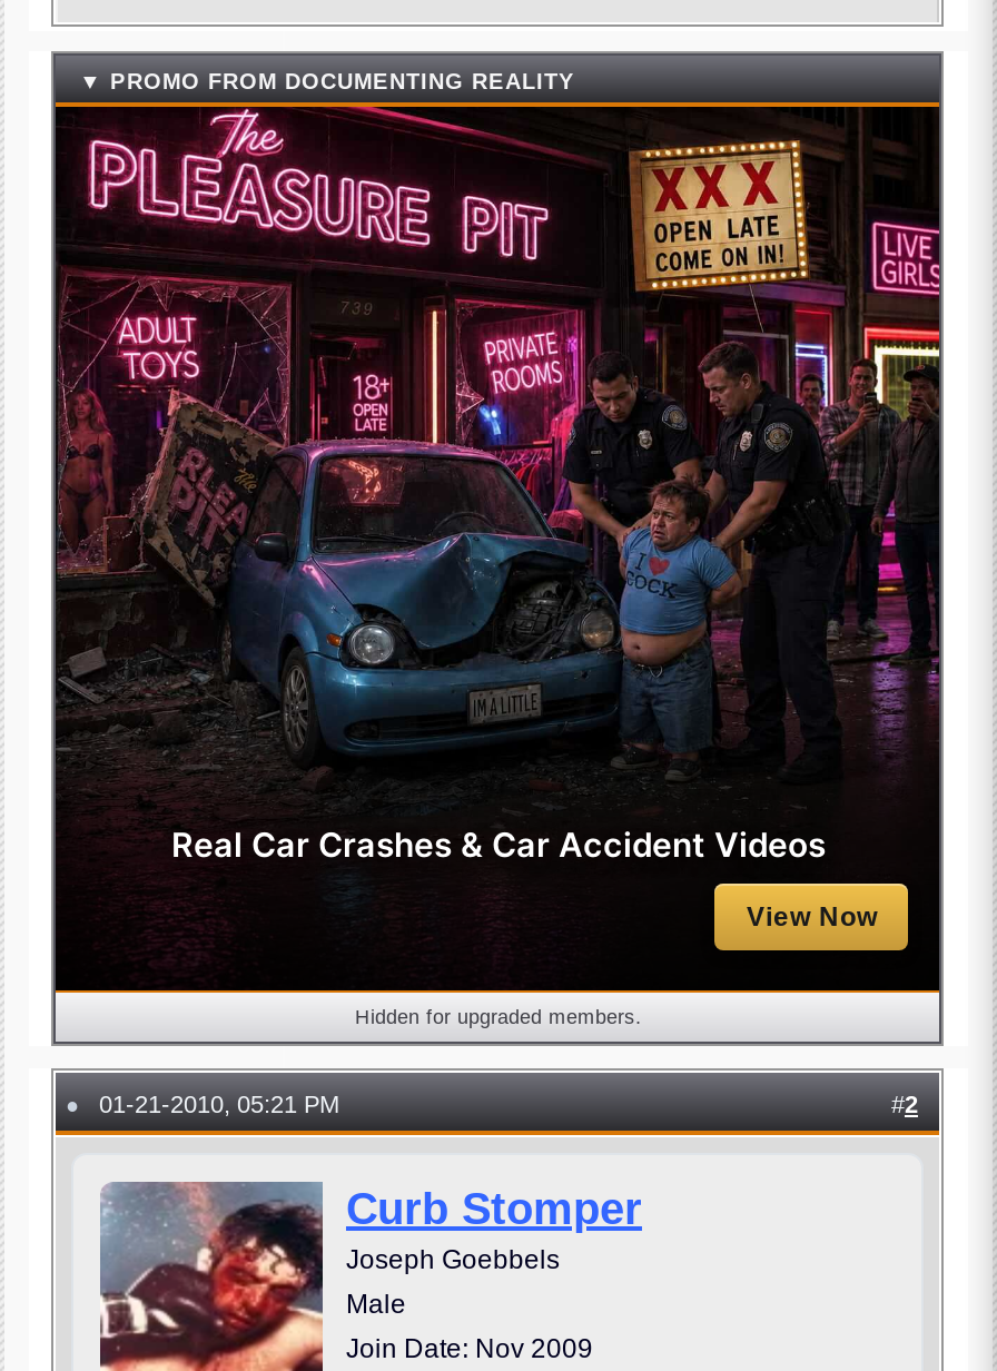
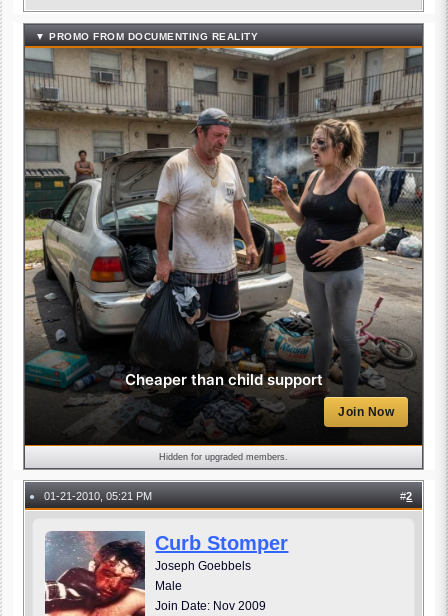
- [image]
- Real Car Crashes & Car Accident Videos
+ [image]
+ Cheaper than child support

- View Now
+ Join Now
